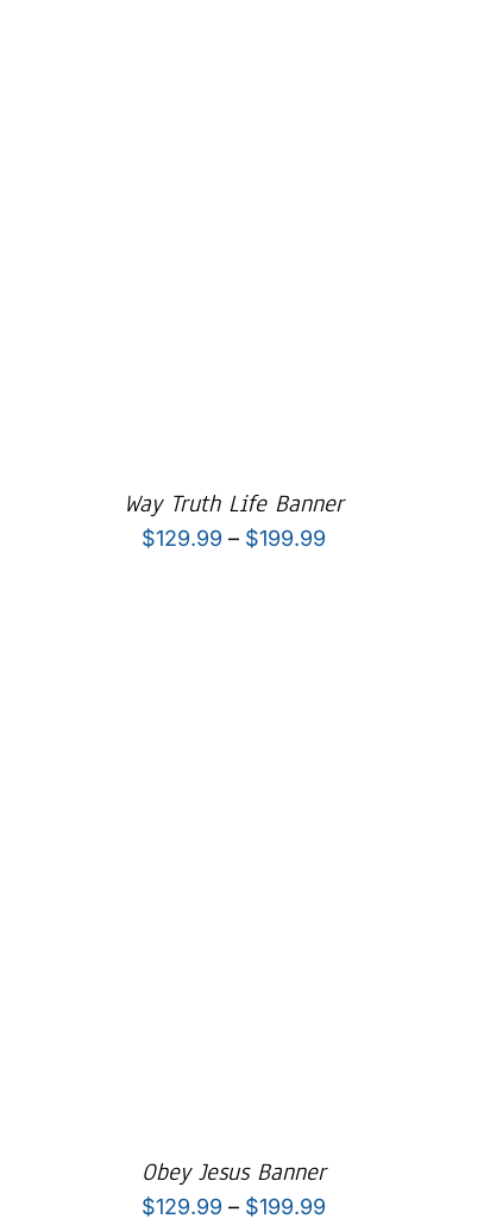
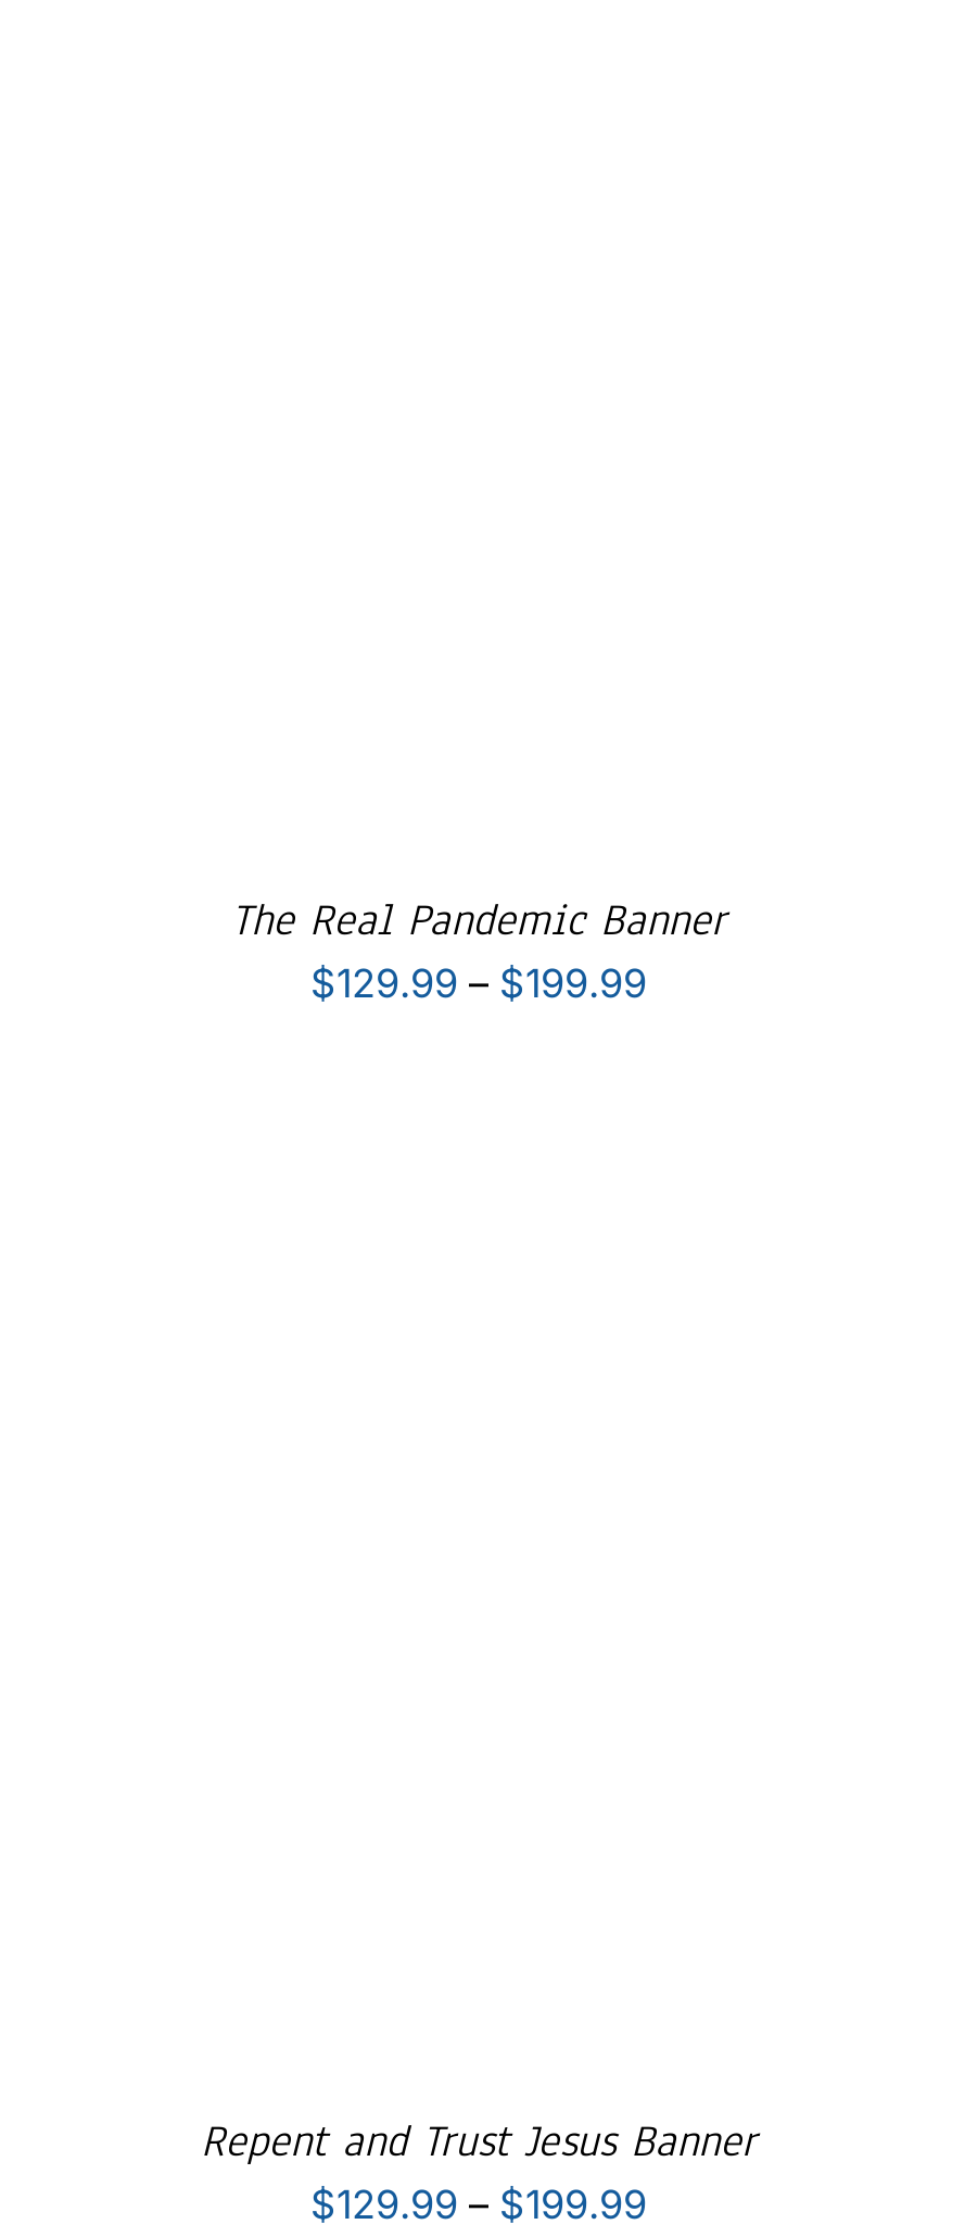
- Way Truth Life Banner
+ The Real Pandemic Banner

- Obey Jesus Banner
+ Repent and Trust Jesus Banner
